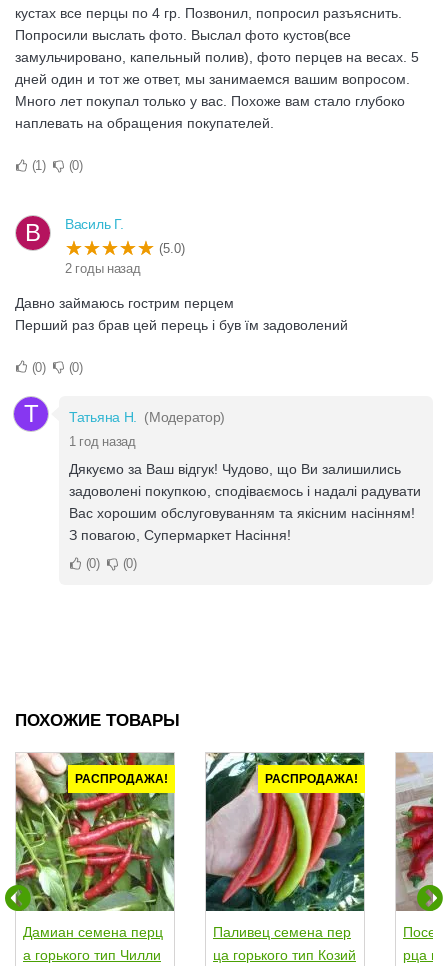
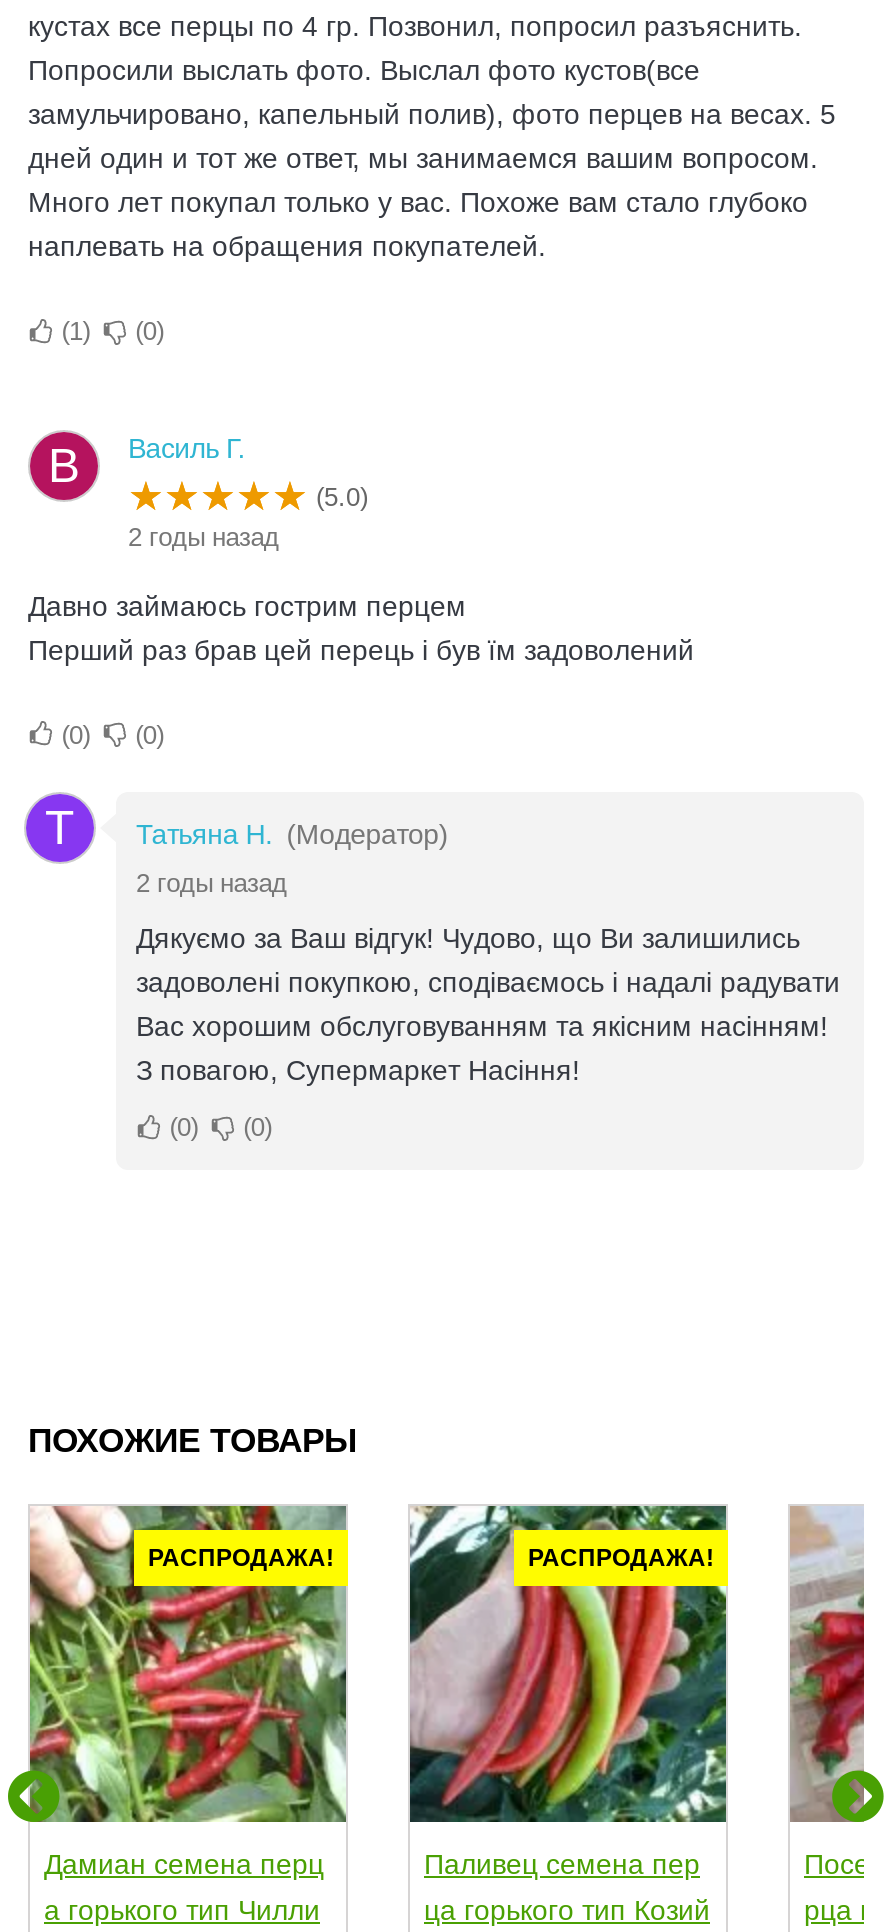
- 1 год назад
+ 2 годы назад
